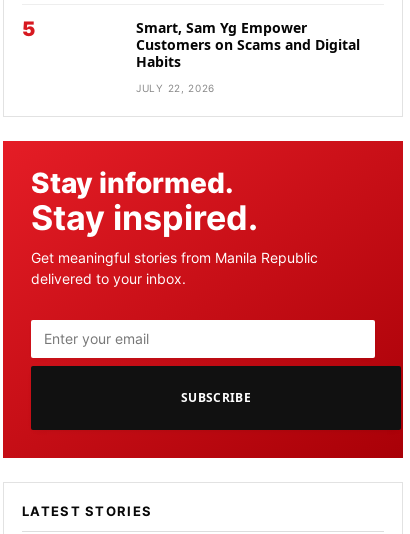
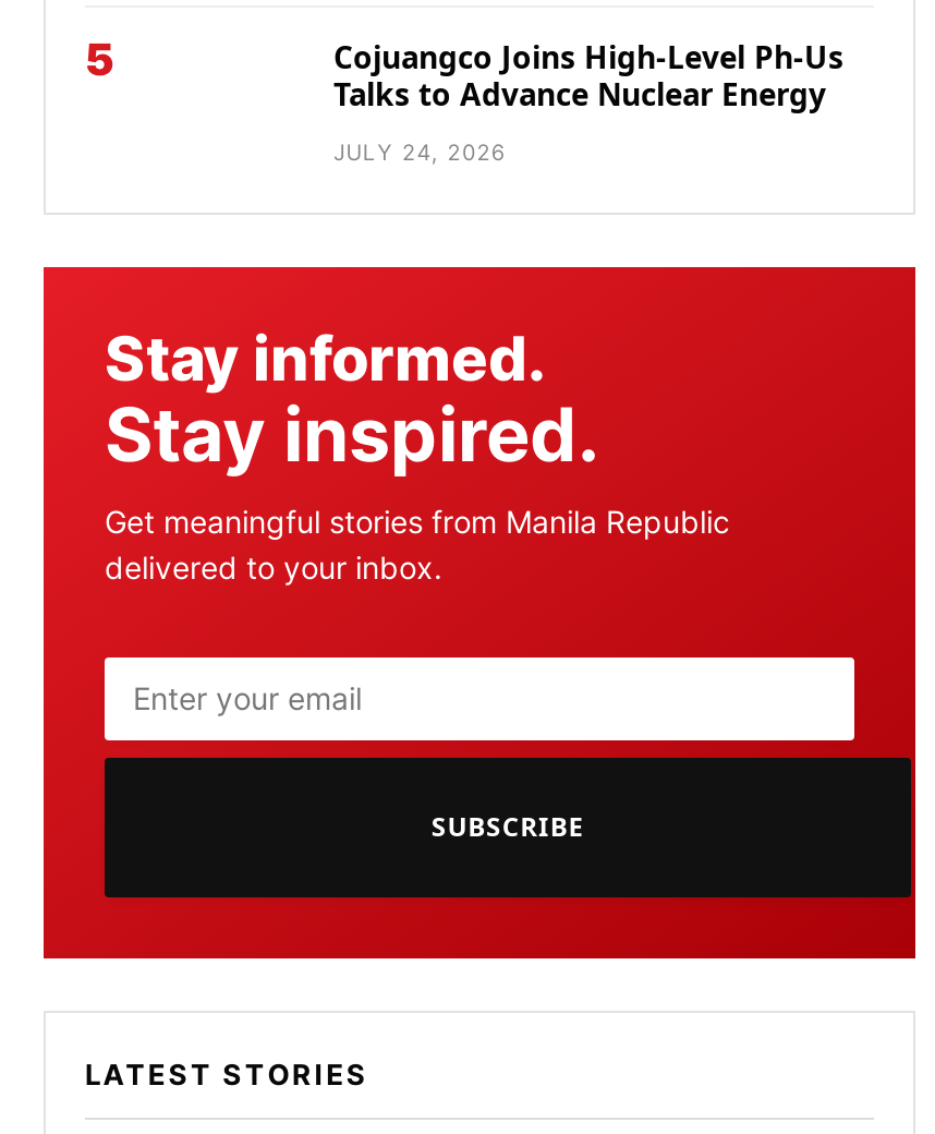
- Smart, Sam Yg Empower
- Customers on Scams and Digital
- Habits
+ Cojuangco Joins High-Level Ph-Us
+ Talks to Advance Nuclear Energy

- JULY 22, 2026
+ JULY 24, 2026
